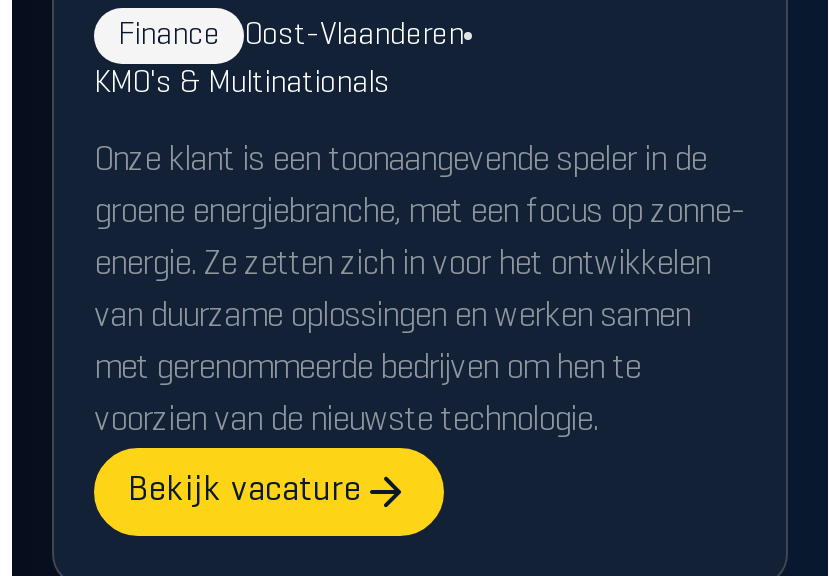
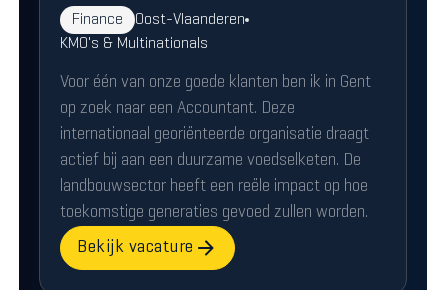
- Onze klant is een toonaangevende speler in de
+ Voor één van onze goede klanten ben ik in Gent

- groene energiebranche, met een focus op zonne-
+ op zoek naar een Accountant. Deze

- energie. Ze zetten zich in voor het ontwikkelen
+ internationaal georiënteerde organisatie draagt

- van duurzame oplossingen en werken samen
+ actief bij aan een duurzame voedselketen. De

- met gerenommeerde bedrijven om hen te
+ landbouwsector heeft een reële impact op hoe

- voorzien van de nieuwste technologie.
+ toekomstige generaties gevoed zullen worden.
